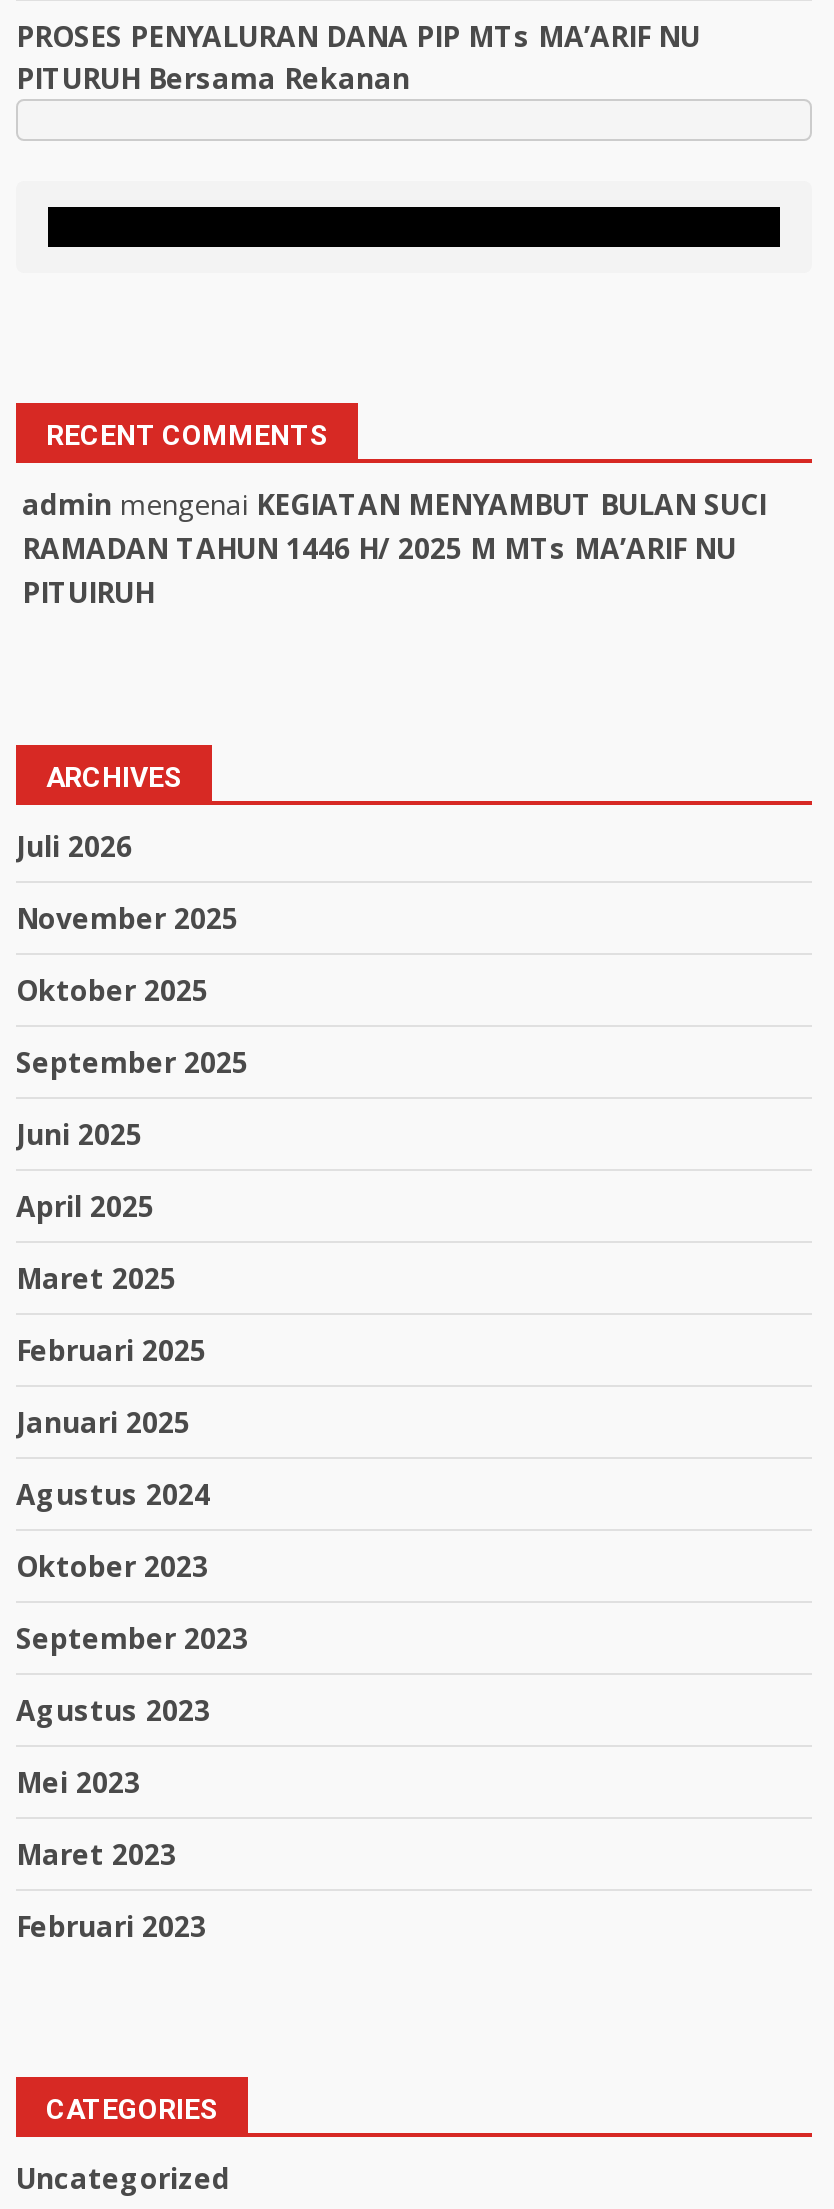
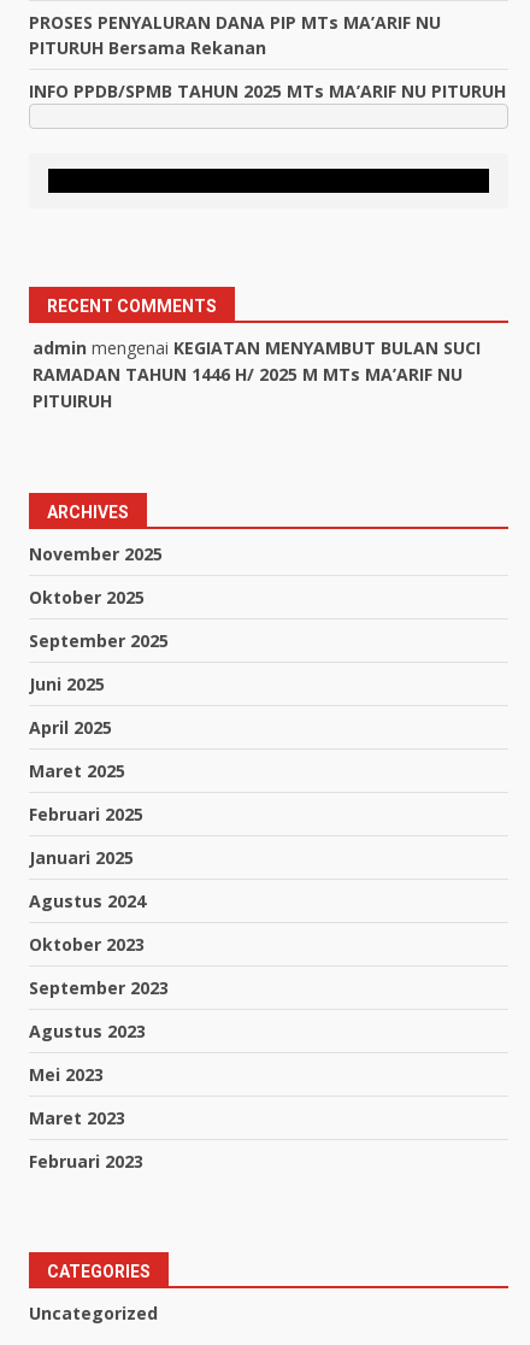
+ INFO PPDB/SPMB TAHUN 2025 MTs MA’ARIF NU PITURUH

moved down: RECENT COMMENTS | admin mengenai KEGIATAN MENYAMBUT BULAN SUCI | RAMADAN TAHUN 1446 H/ 2025 M MTs MA’ARIF NU | PITUIRUH | ARCHIVES

- Juli 2026
